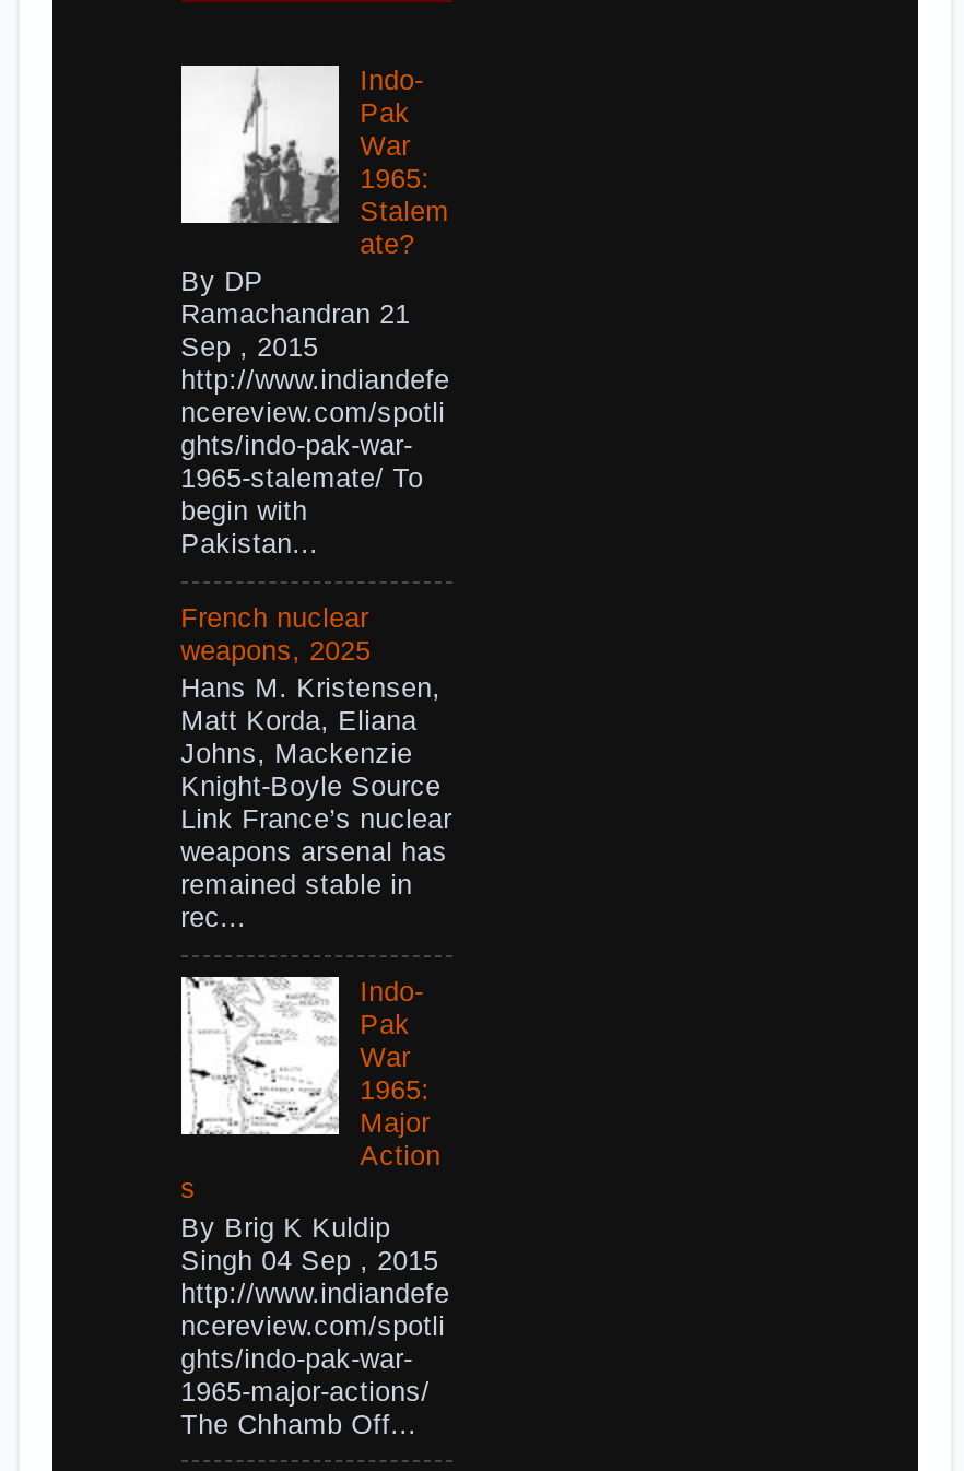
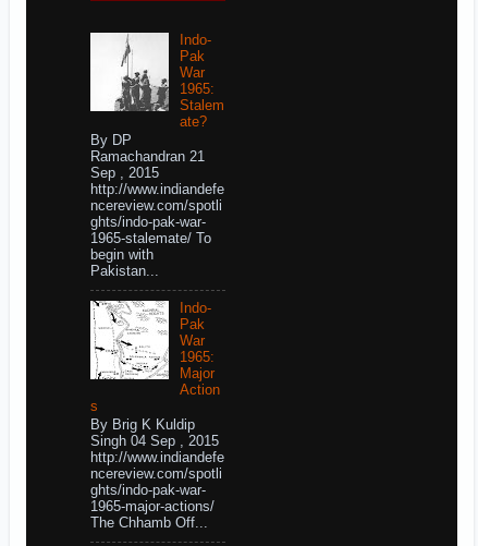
- French nuclear
- weapons, 2025
- Hans M. Kristensen,
- Matt Korda, Eliana
- Johns, Mackenzie
- Knight-Boyle Source
- Link France’s nuclear
- weapons arsenal has
- remained stable in
- rec...
